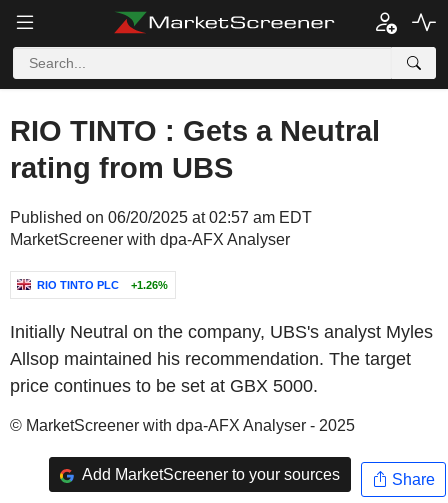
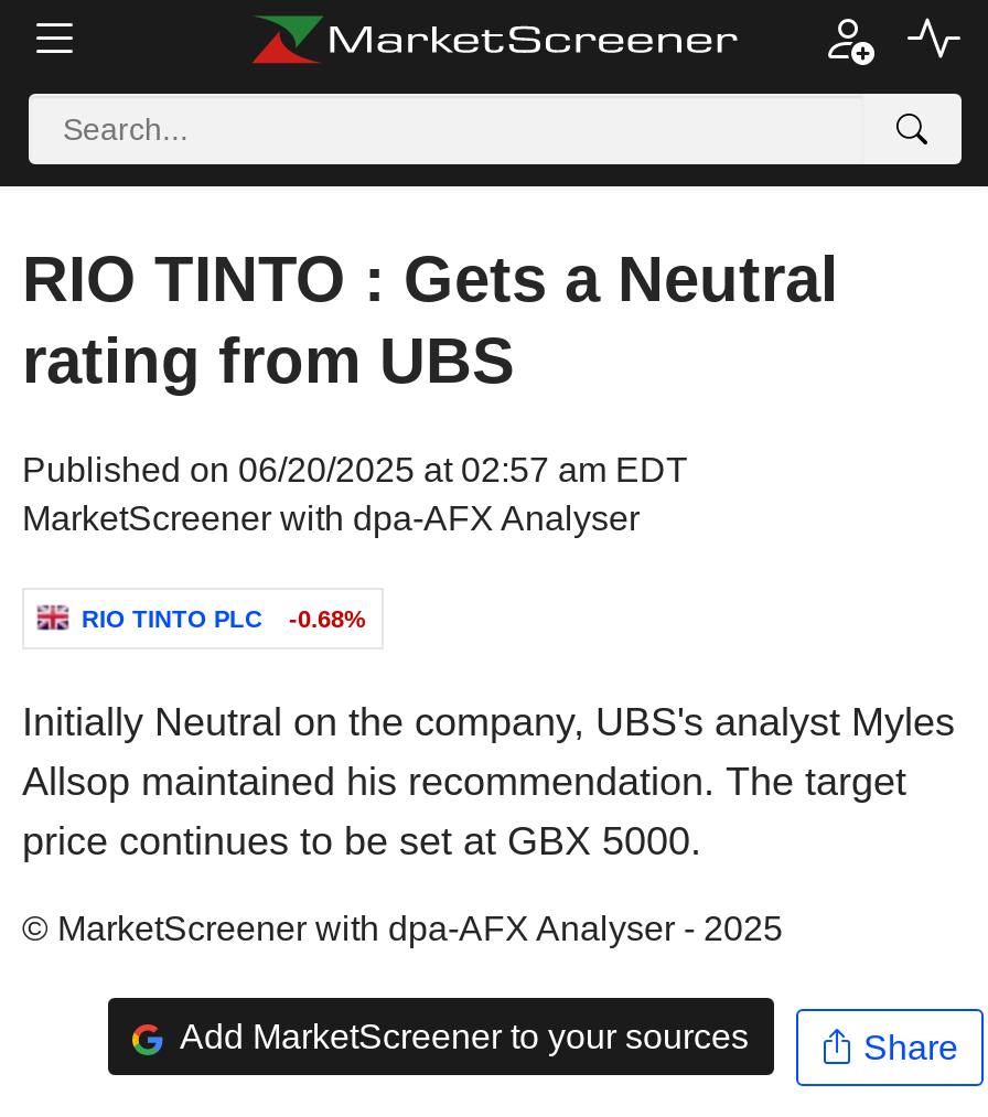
- RIO TINTO PLC +1.26%
+ RIO TINTO PLC -0.68%
